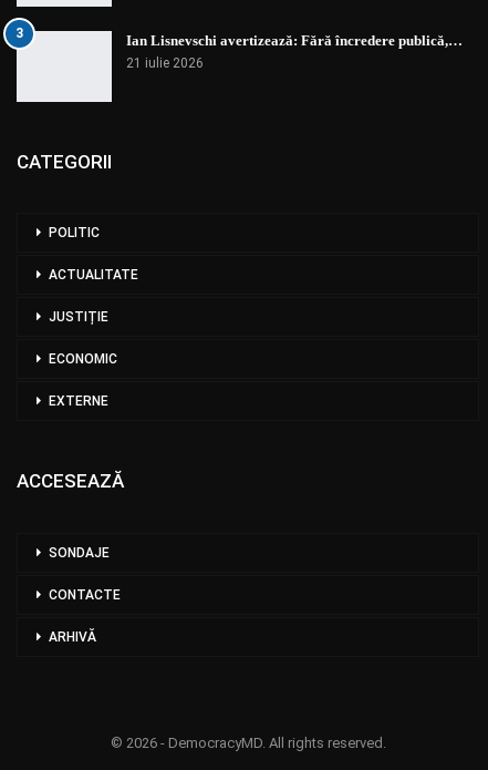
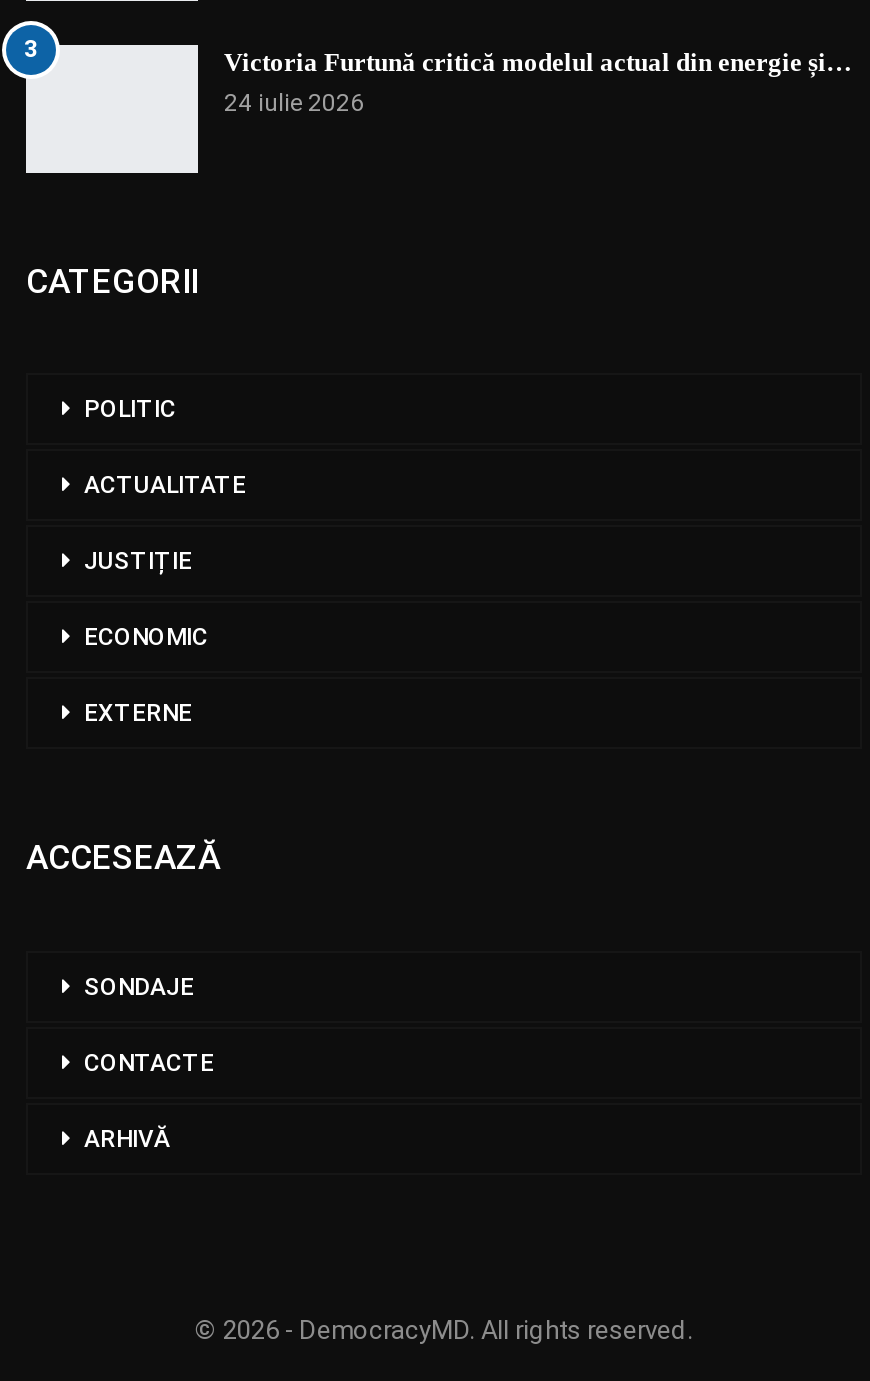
- Ian Lisnevschi avertizează: Fără încredere publică,…
- 21 iulie 2026
+ Victoria Furtună critică modelul actual din energie și…
+ 24 iulie 2026
